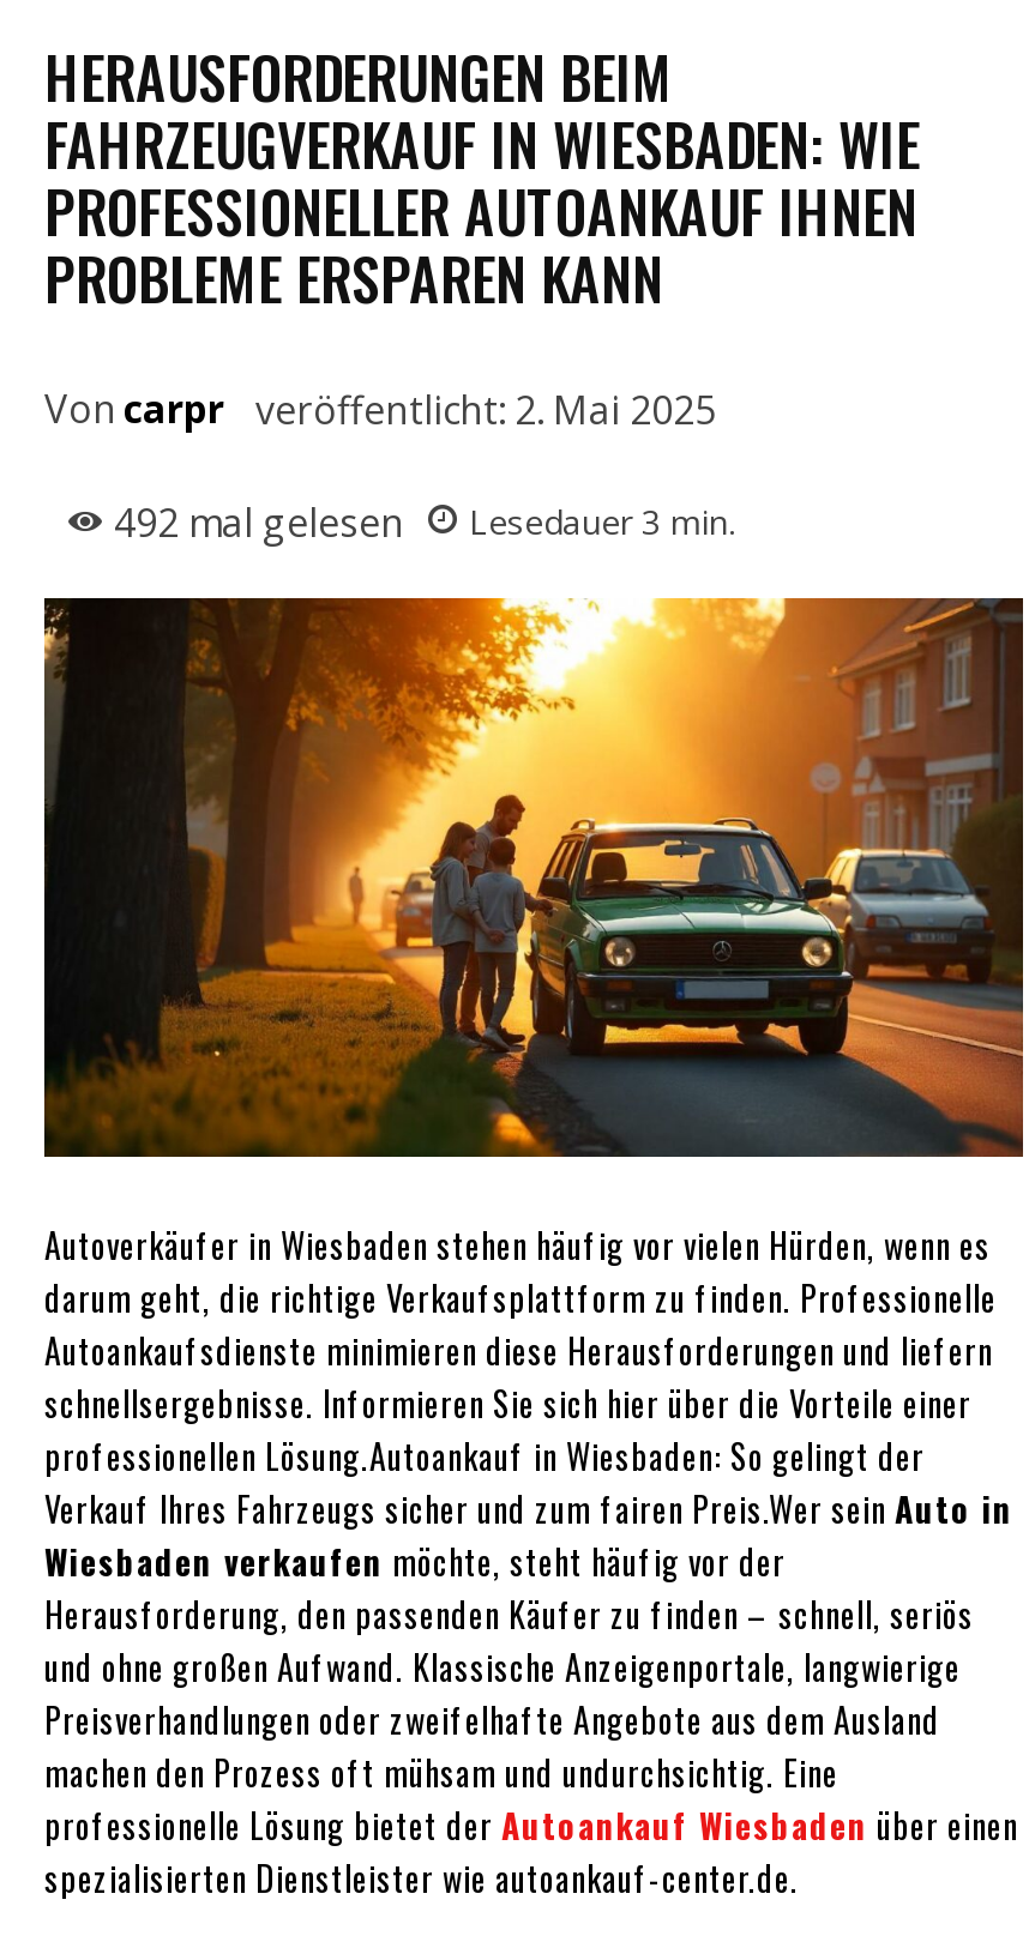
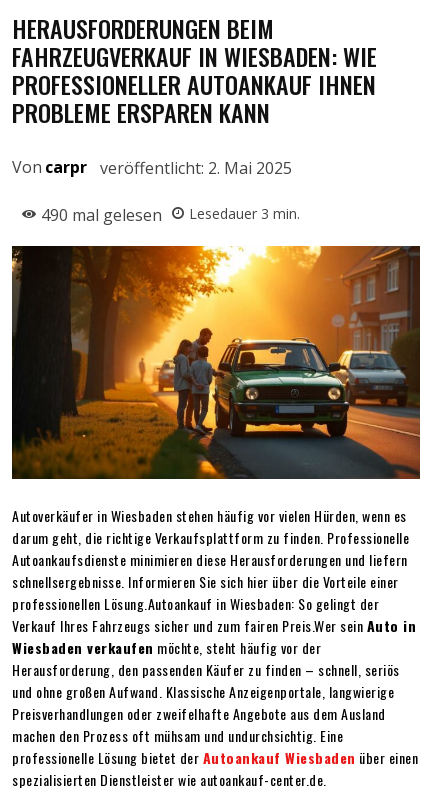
- 492 mal gelesen Lesedauer 3 min.
+ 490 mal gelesen Lesedauer 3 min.
